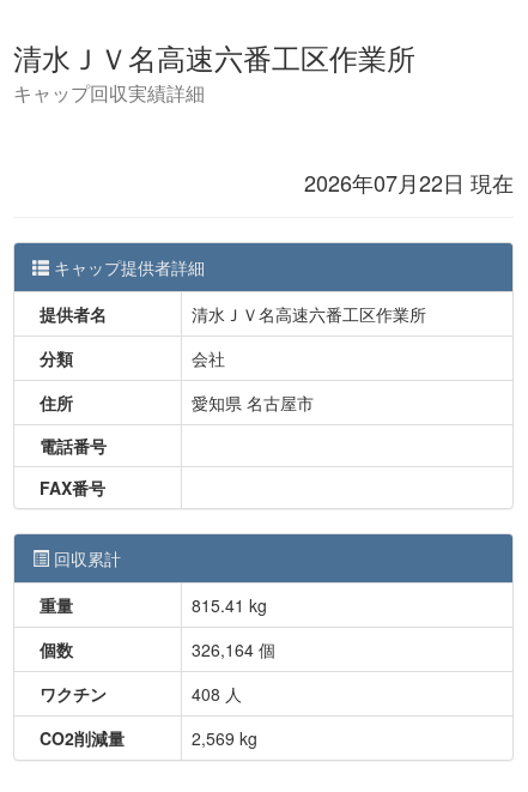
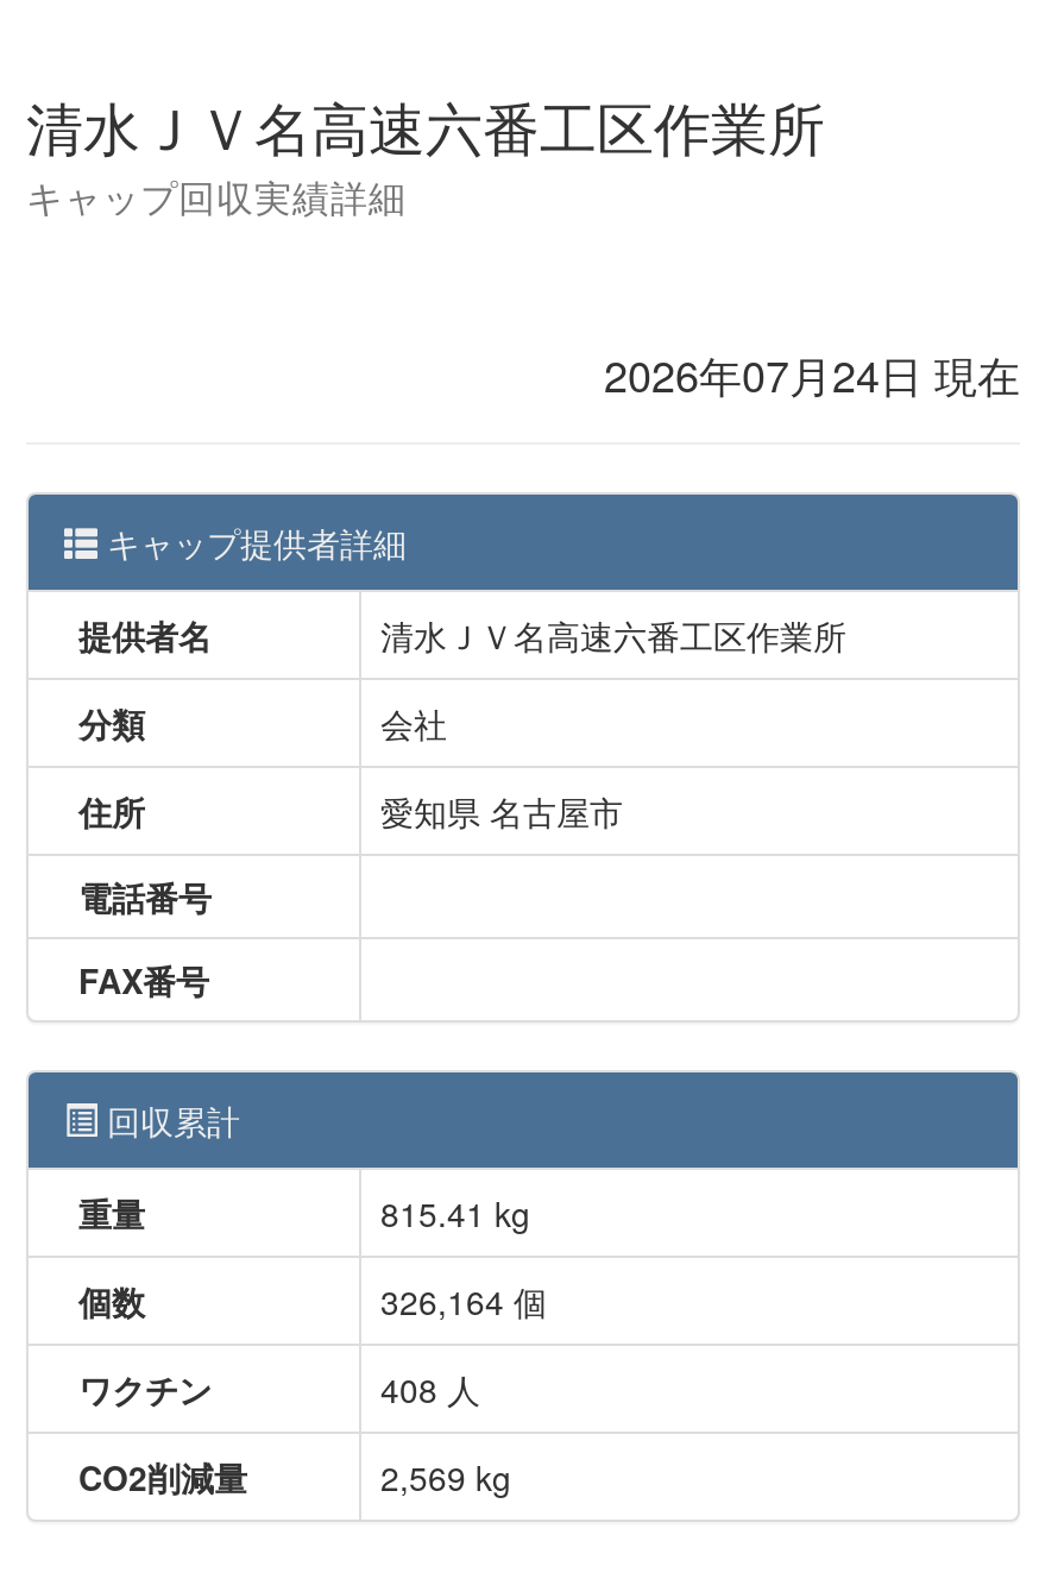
- 2026年07月22日 現在
+ 2026年07月24日 現在
